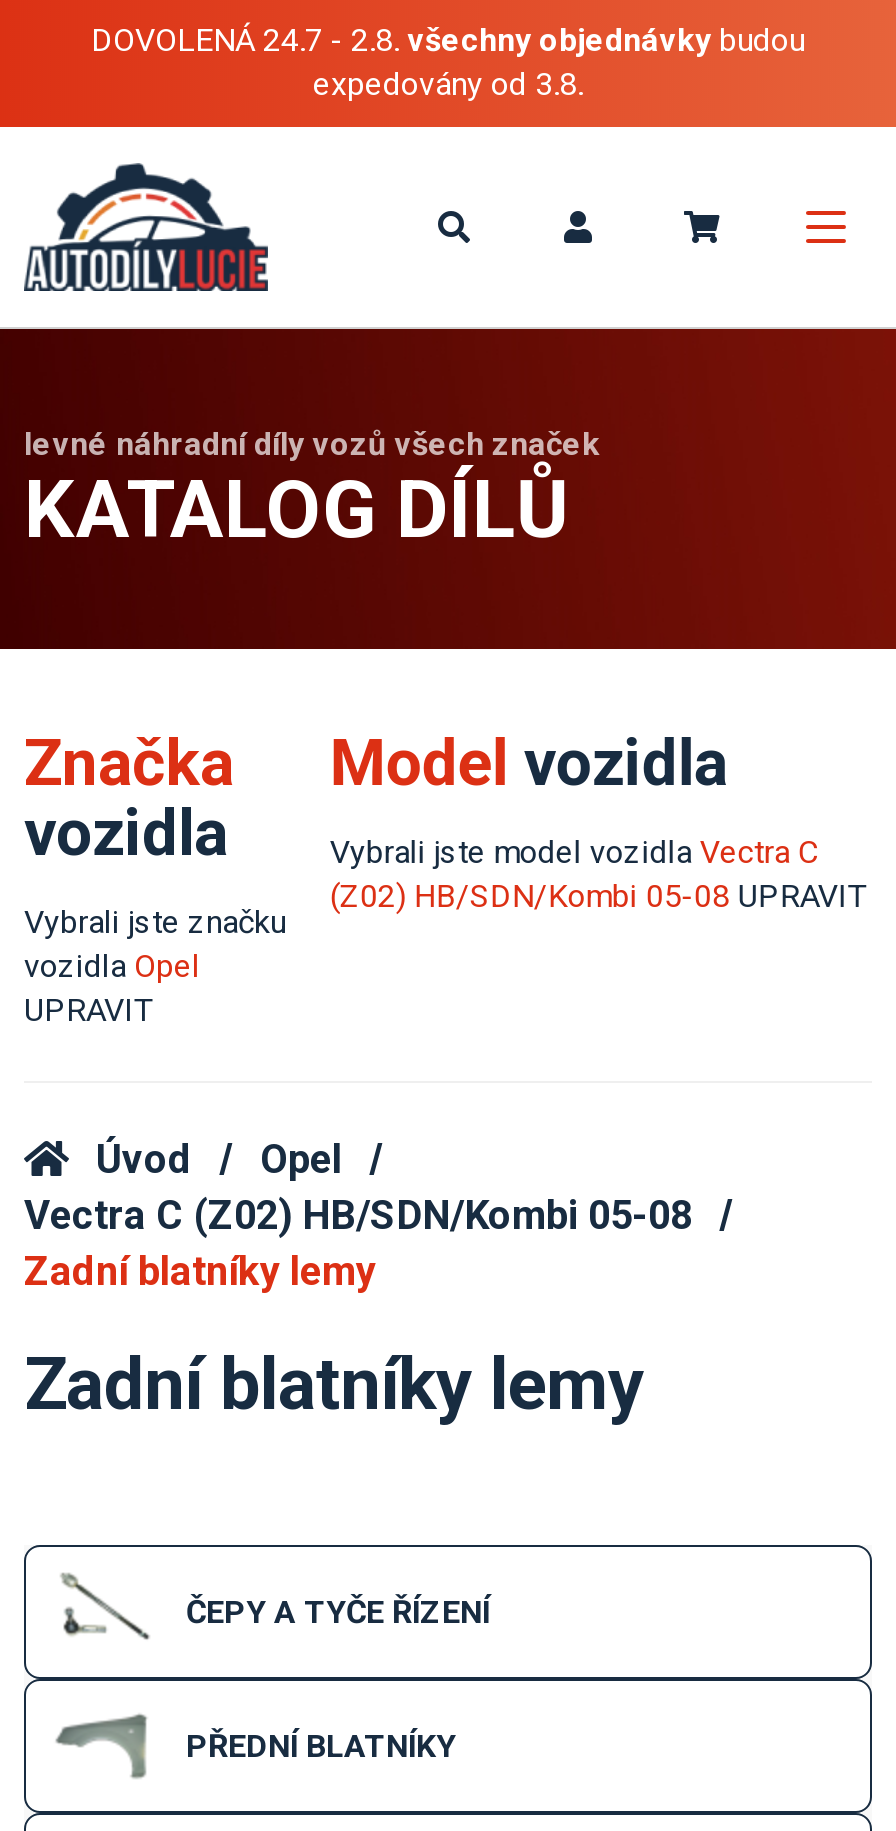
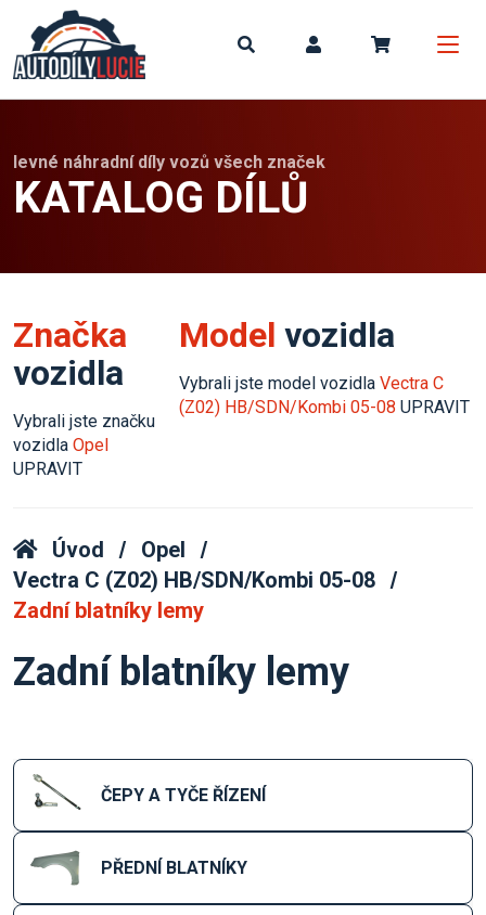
- DOVOLENÁ 24.7 - 2.8. všechny objednávky budou
- expedovány od 3.8.
